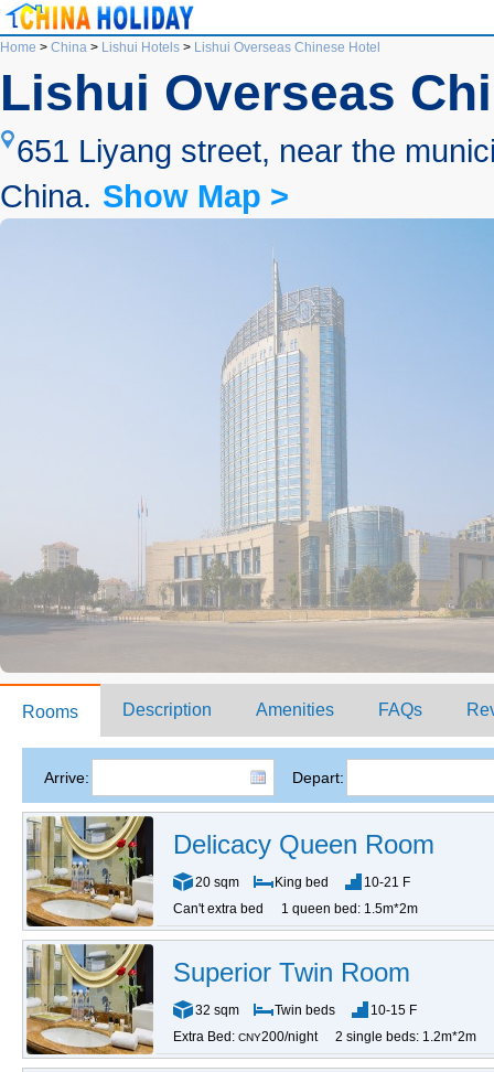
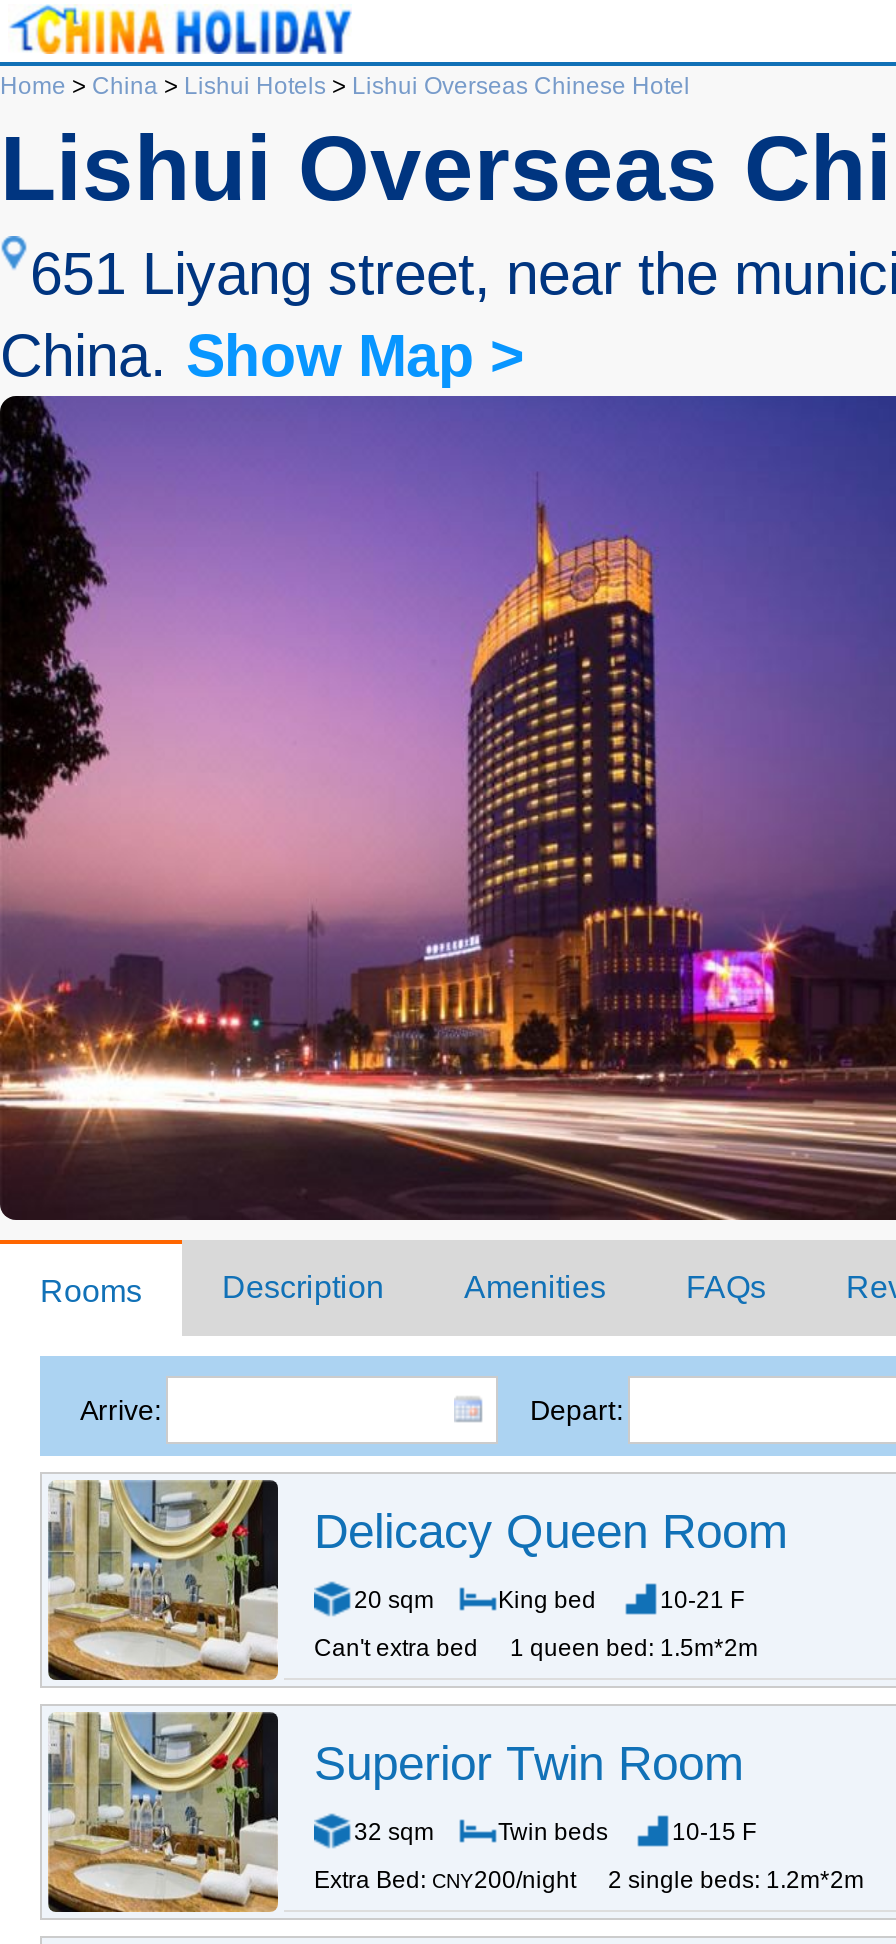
- [image]
+ [image]
